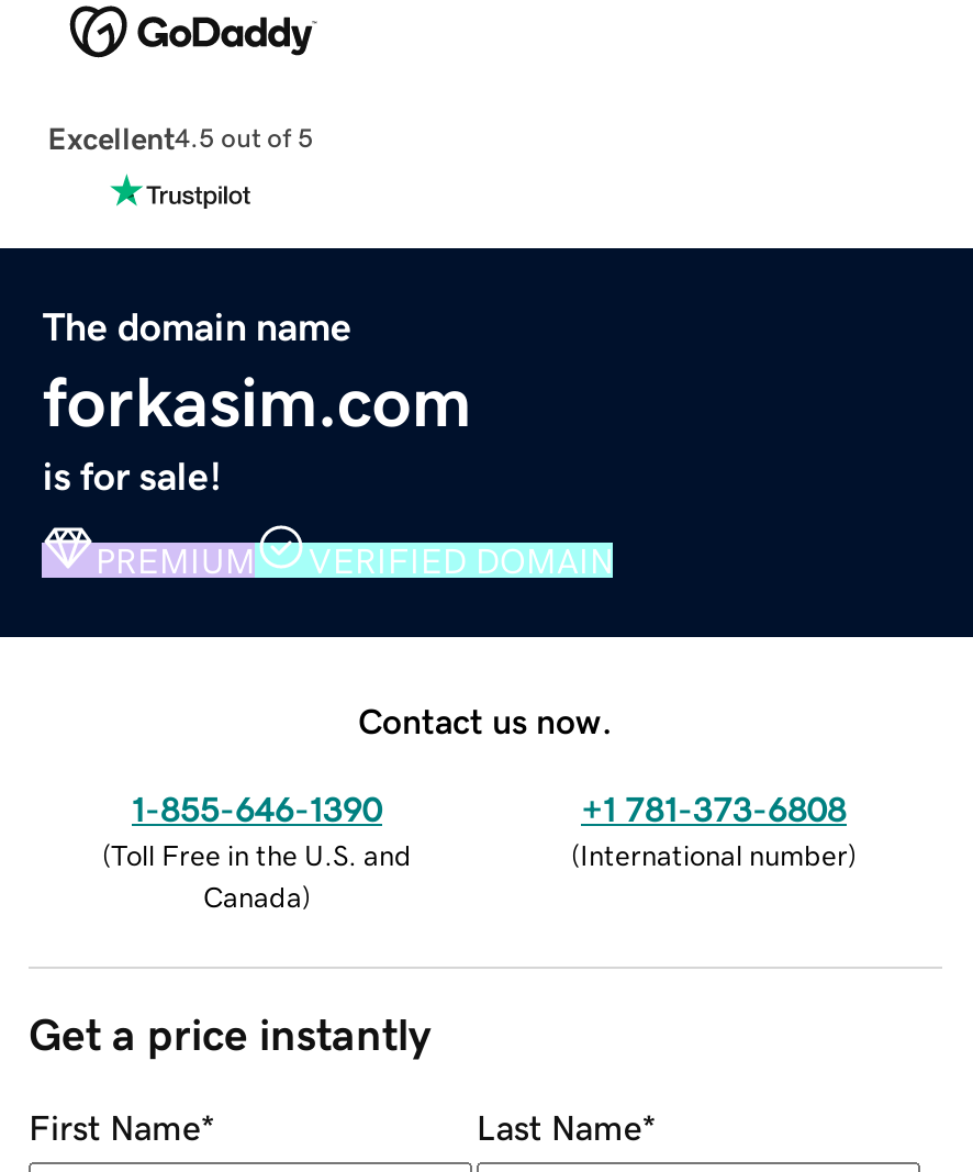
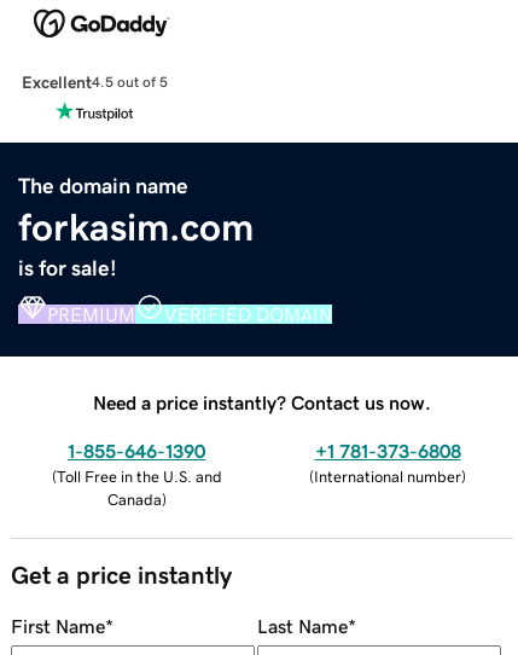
- Contact us now.
+ Need a price instantly? Contact us now.
